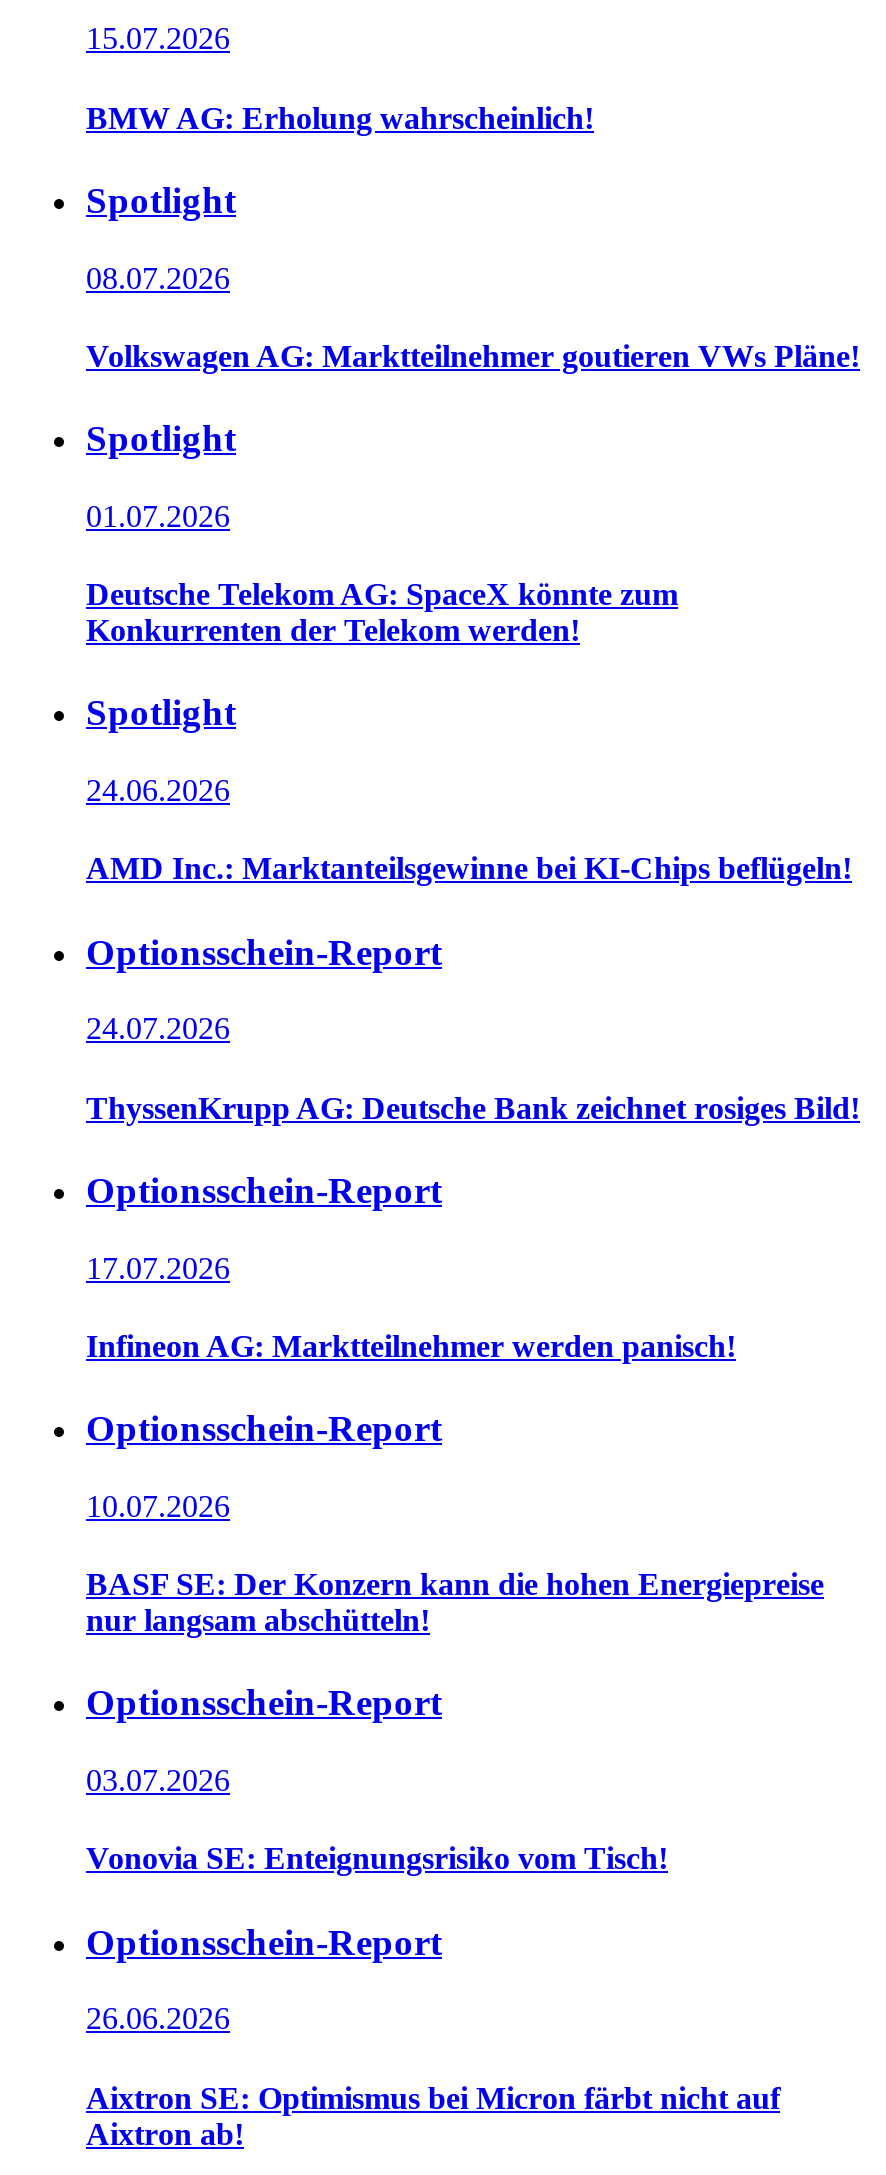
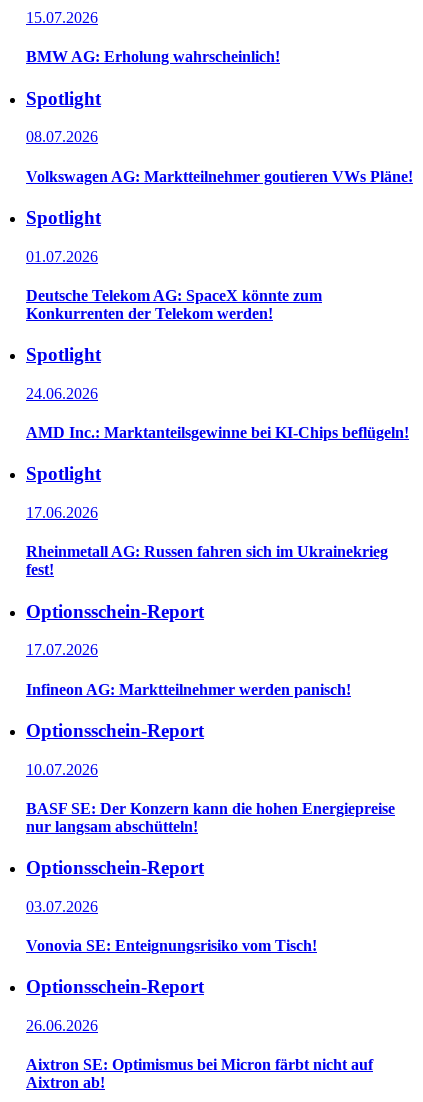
- Optionsschein-Report
+ Spotlight

- 24.07.2026
+ 17.06.2026

- ThyssenKrupp AG: Deutsche Bank zeichnet rosiges Bild!
+ Rheinmetall AG: Russen fahren sich im Ukrainekrieg
+ fest!
